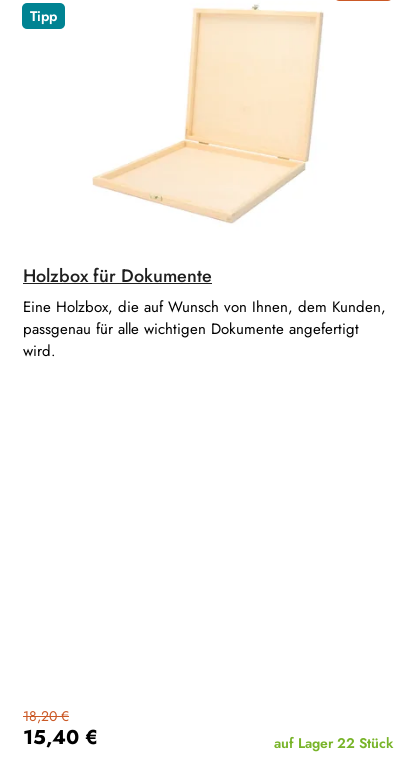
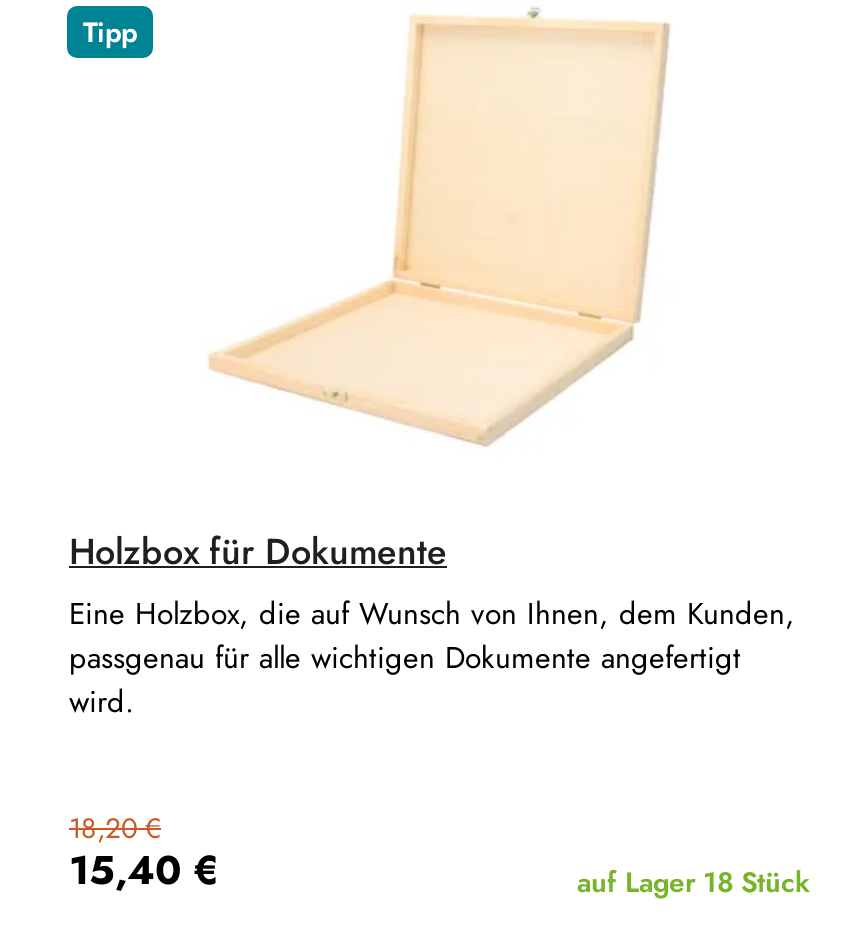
- auf Lager 22 Stück
+ auf Lager 18 Stück
